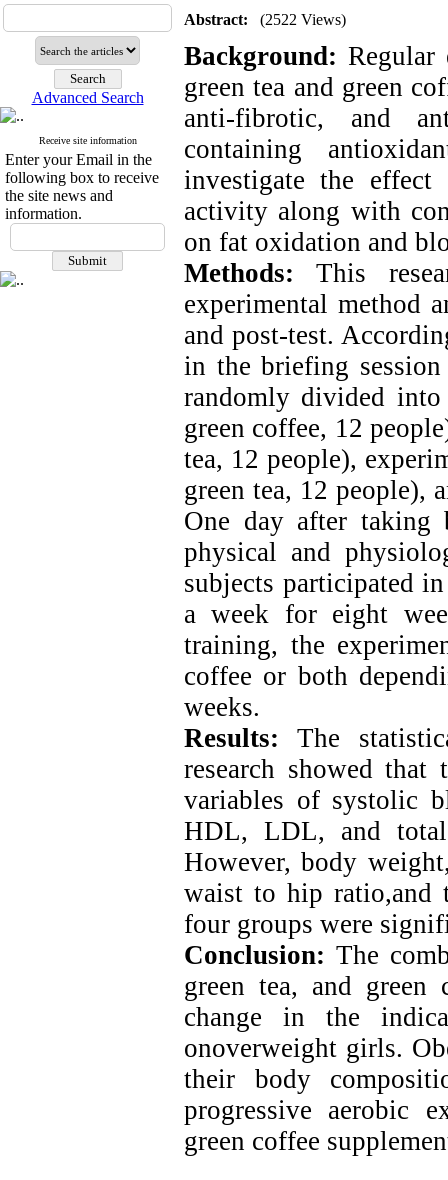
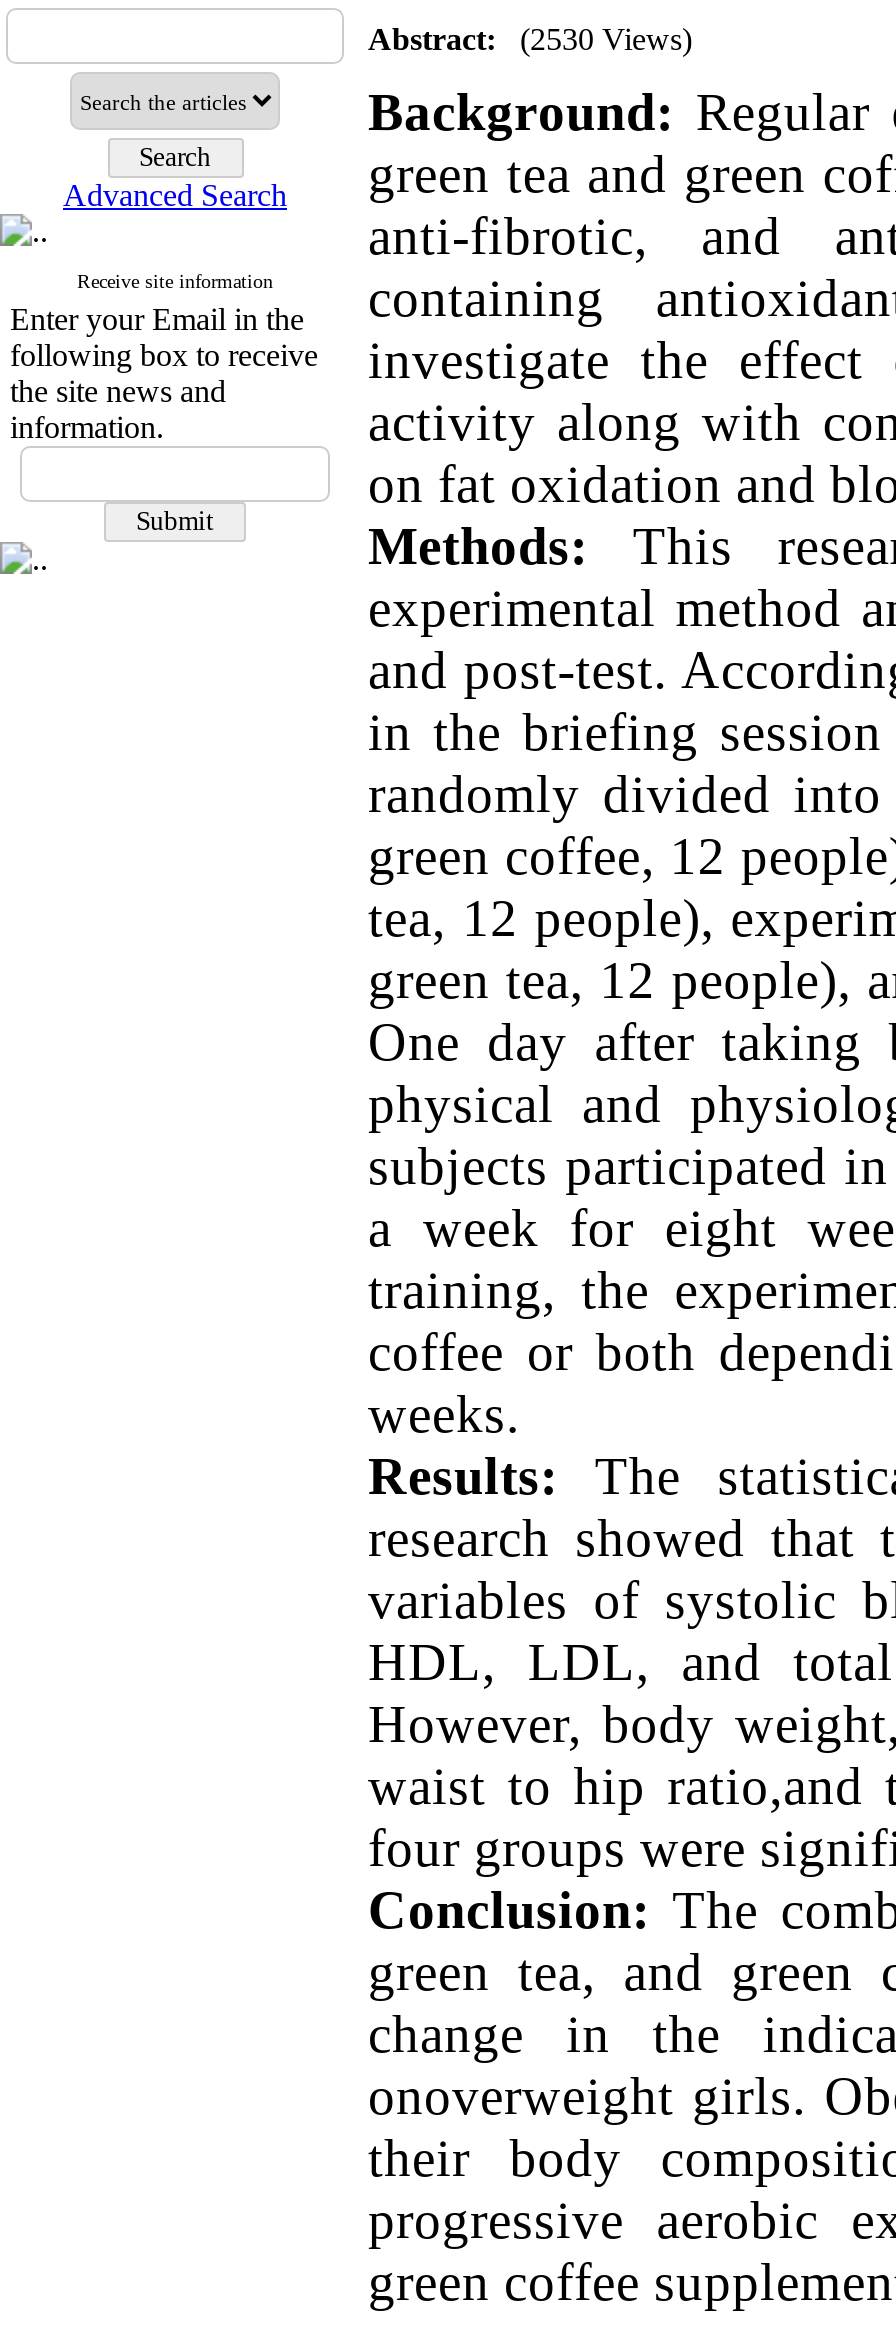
- Abstract: (2522 Views)
+ Abstract: (2530 Views)
